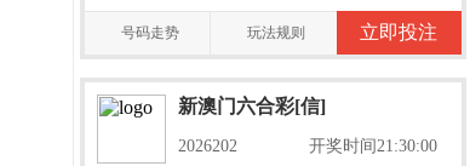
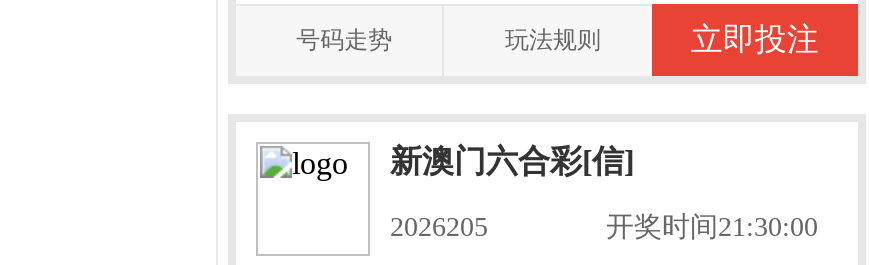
- 2026202
+ 2026205
